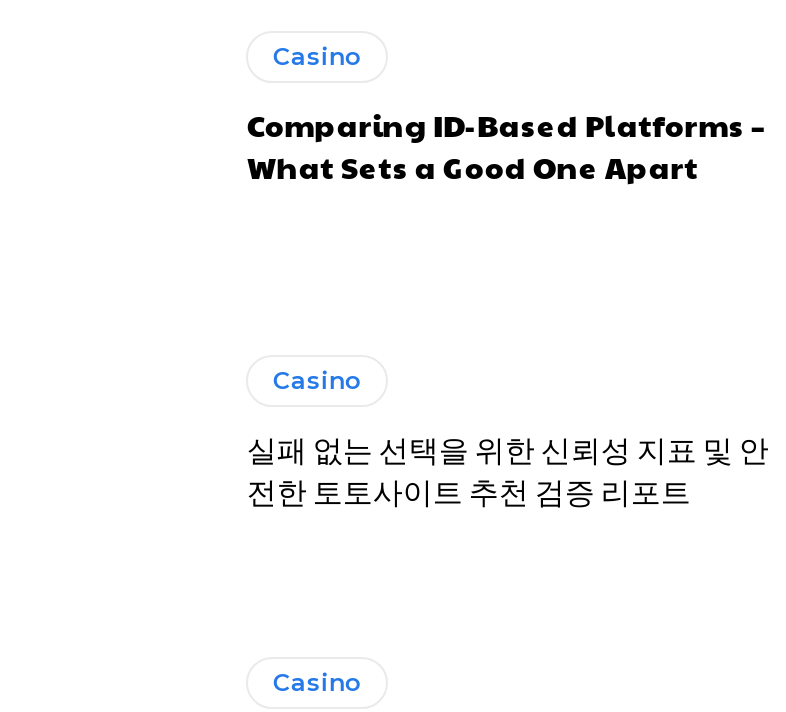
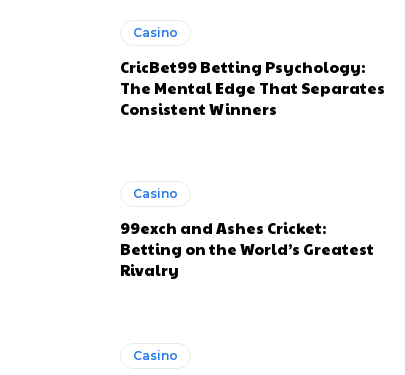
- Comparing ID-Based Platforms –
- What Sets a Good One Apart
+ CricBet99 Betting Psychology:
+ The Mental Edge That Separates
+ Consistent Winners

- 실패 없는 선택을 위한 신뢰성 지표 및 안
- 전한 토토사이트 추천 검증 리포트
+ 99exch and Ashes Cricket:
+ Betting on the World’s Greatest
+ Rivalry
